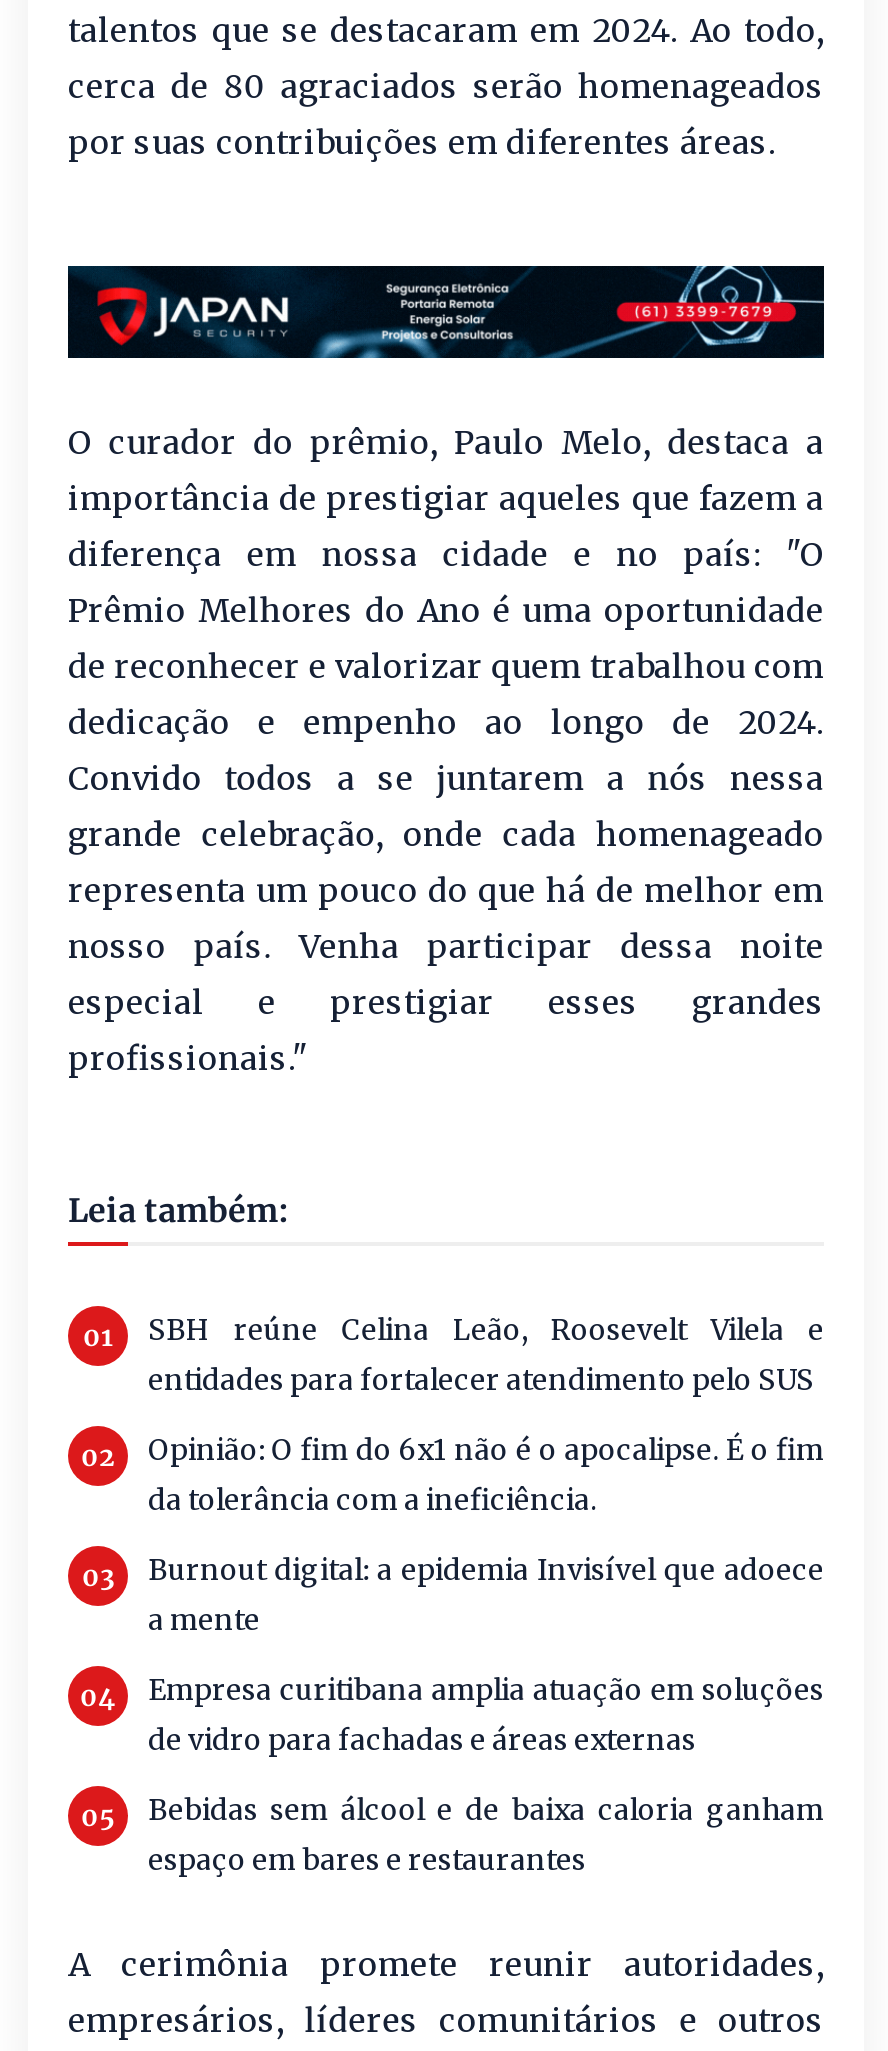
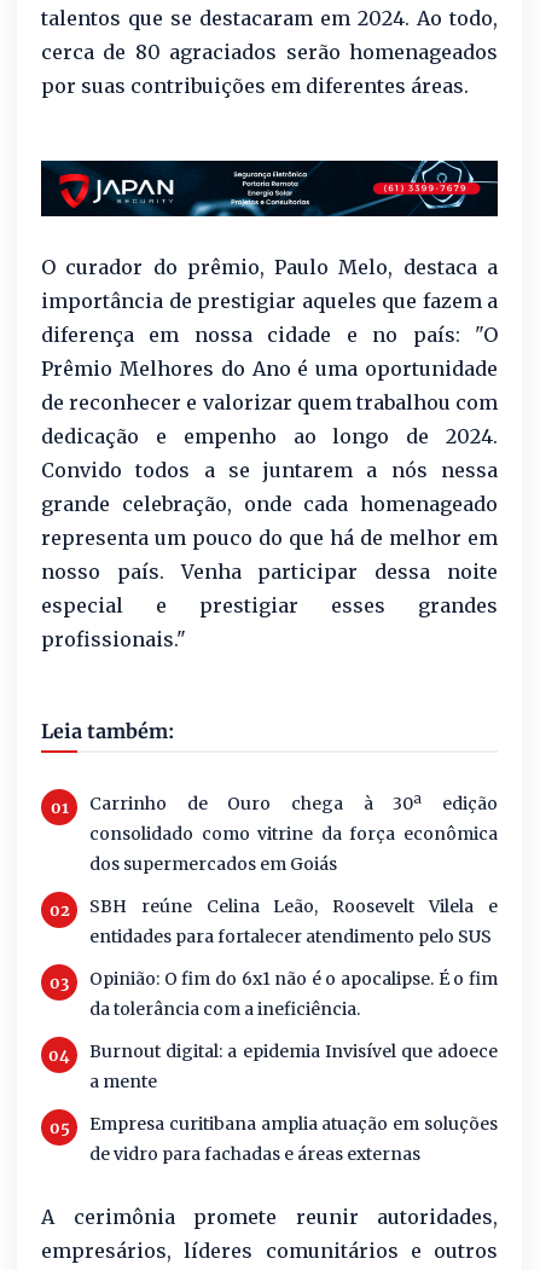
+ Carrinho de Ouro chega à 30ª edição
+ consolidado como vitrine da força econômica
+ dos supermercados em Goiás

moved down: SBH reúne Celina Leão, Roosevelt Vilela e | entidades para fortalecer atendimento pelo SUS | Opinião: O fim do 6x1 não é o apocalipse. É o fim | da tolerância com a ineficiência. | Burnout digital: a epidemia Invisível que adoece | a mente | Empresa curitibana amplia atuação em soluções | de vidro para fachadas e áreas externas

- Bebidas sem álcool e de baixa caloria ganham
- espaço em bares e restaurantes
